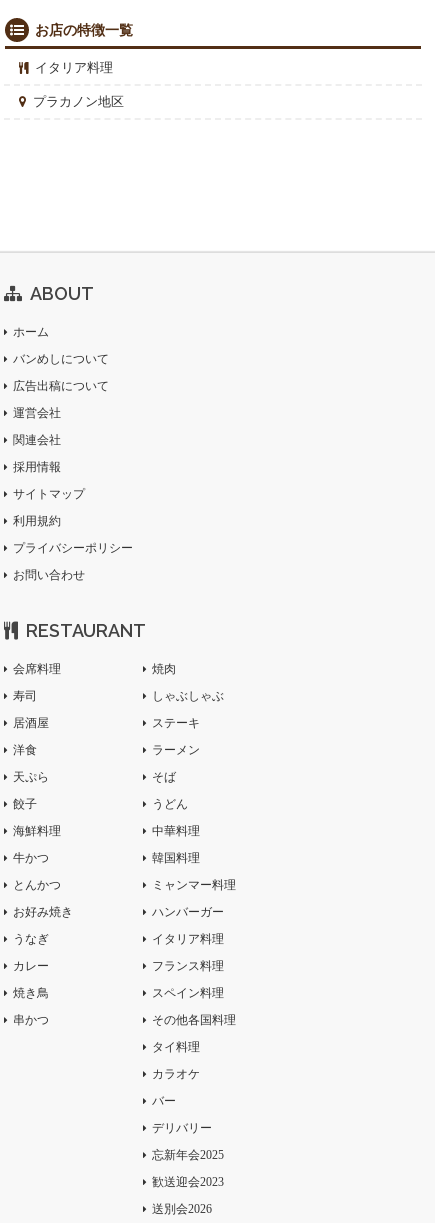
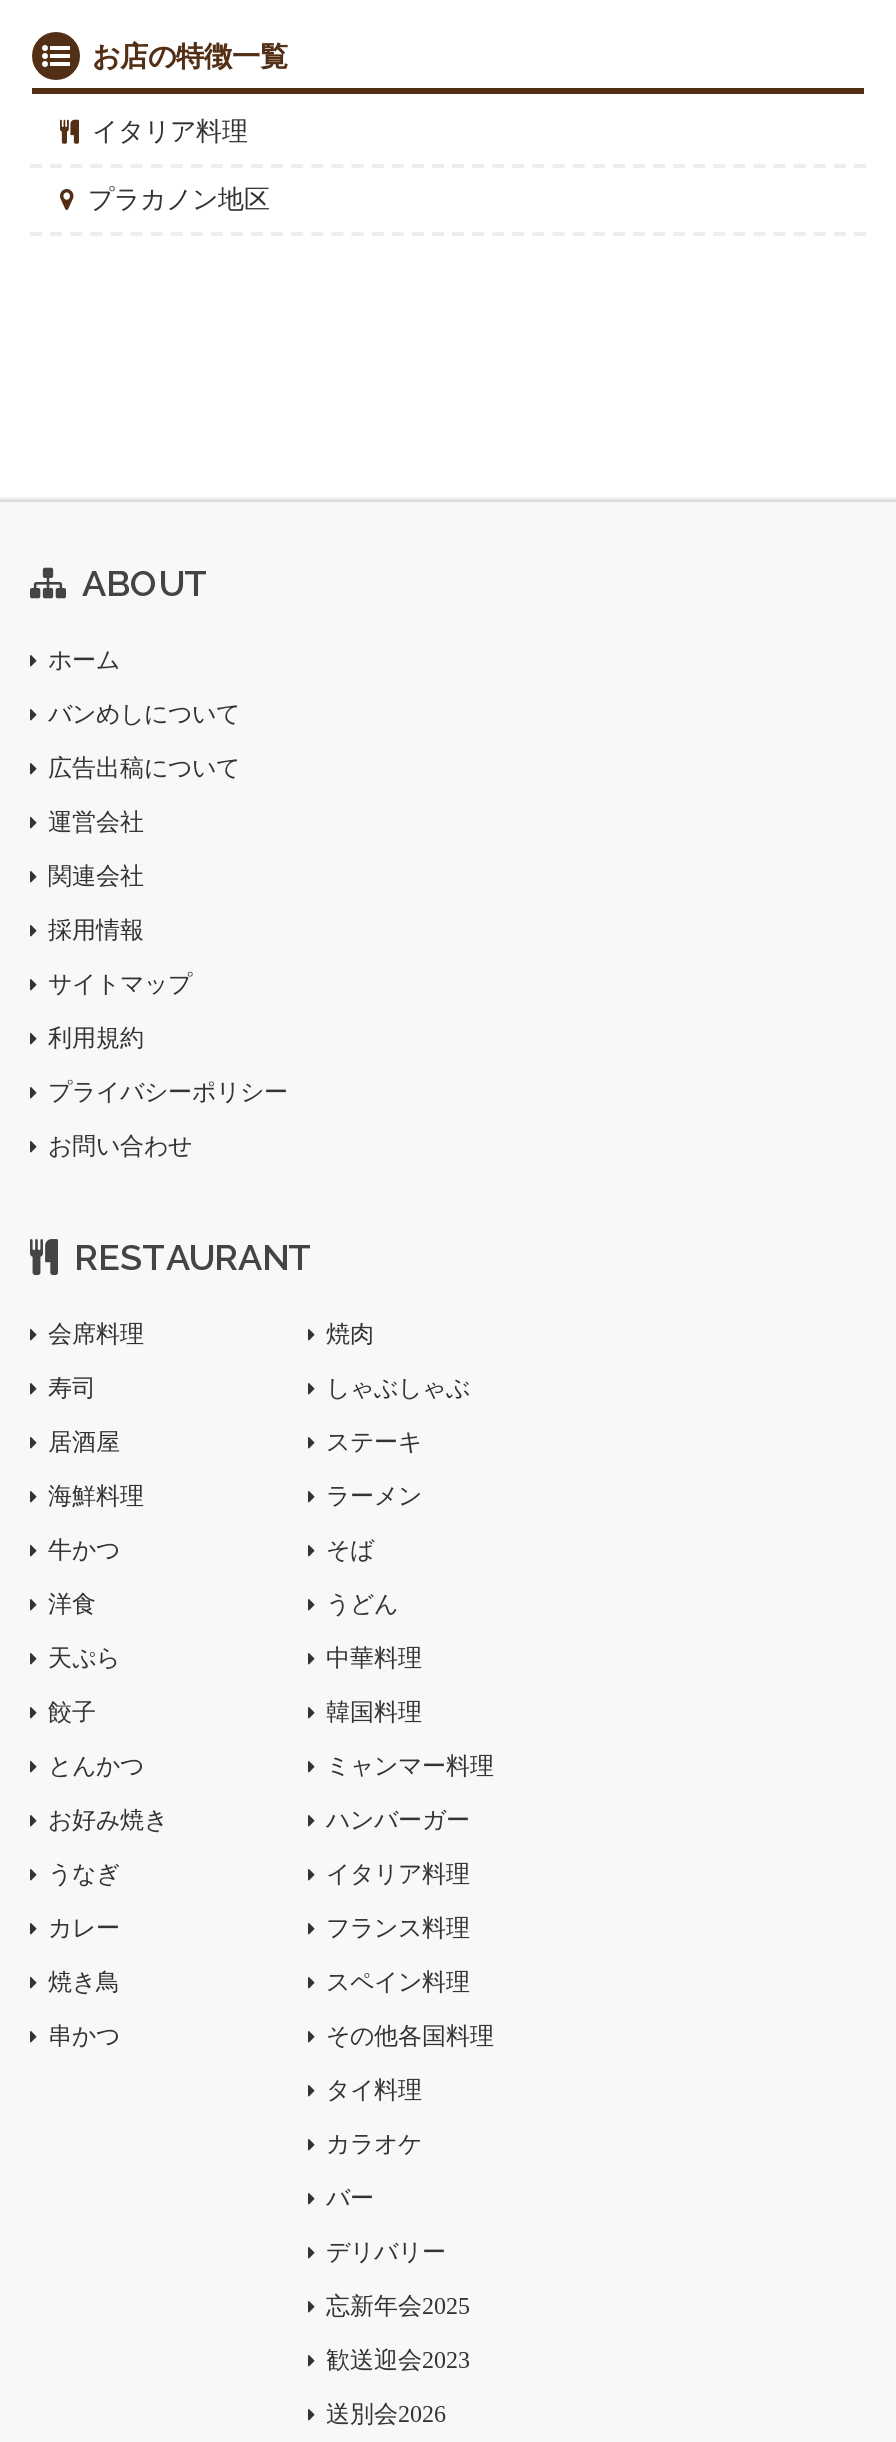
moved down: 洋食 | 天ぷら | 餃子

moved up: 海鮮料理 | 牛かつ
